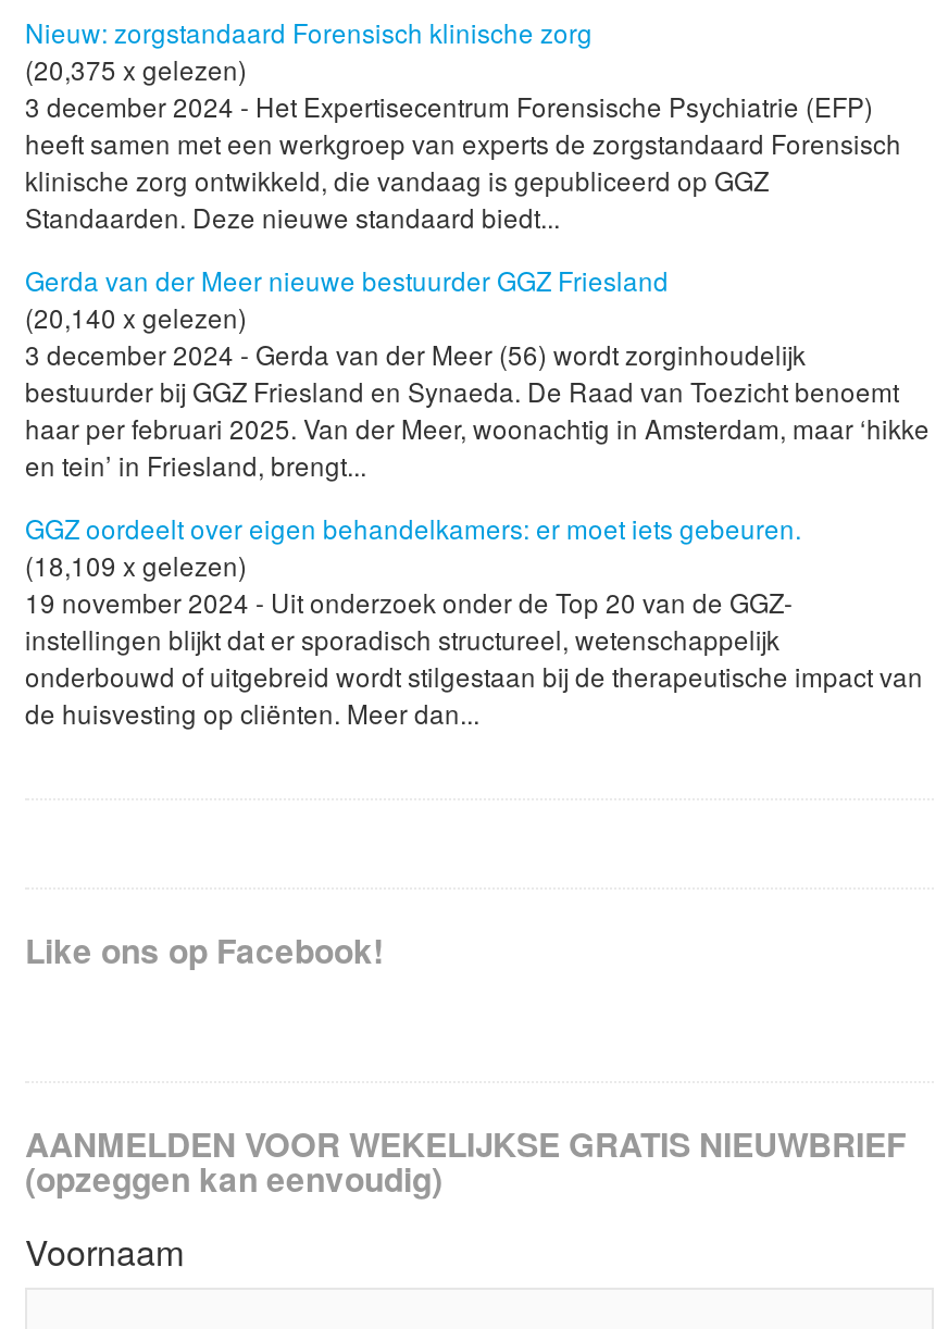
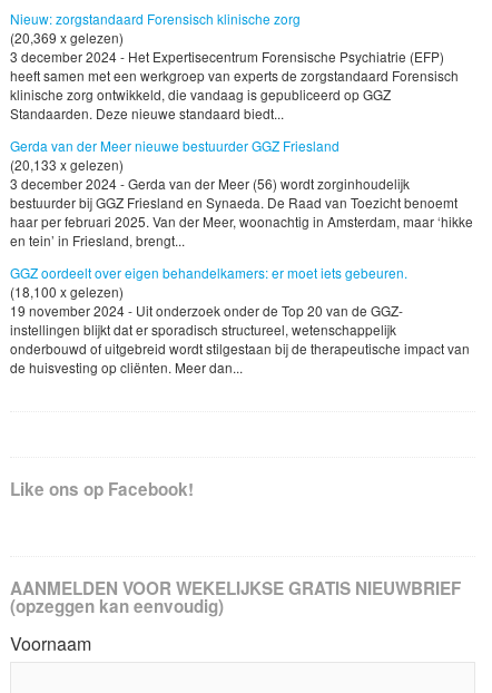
- (20,375 x gelezen)
+ (20,369 x gelezen)

- (20,140 x gelezen)
+ (20,133 x gelezen)

- (18,109 x gelezen)
+ (18,100 x gelezen)
